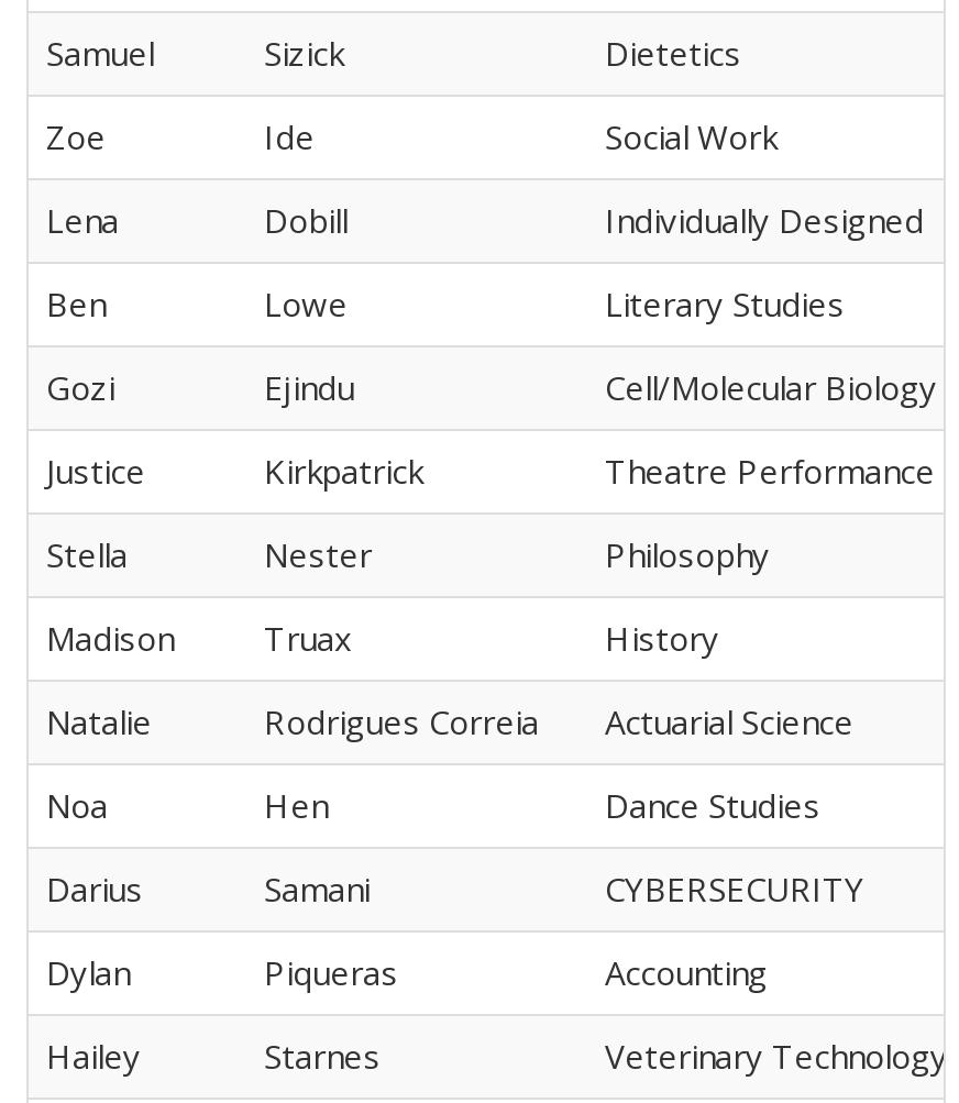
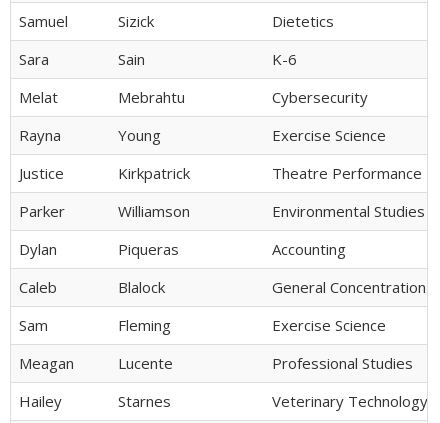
- Zoe
- Ide
- Social Work
- Lena
- Dobill
- Individually Designed
- Ben
- Lowe
- Literary Studies
- Gozi
- Ejindu
- Cell/Molecular Biology
+ Sara
+ Sain
+ K-6
+ Melat
+ Mebrahtu
+ Cybersecurity
+ Rayna
+ Young
+ Exercise Science

- Stella
- Nester
- Philosophy
- Madison
- Truax
- History
- Natalie
- Rodrigues Correia
- Actuarial Science
- Noa
- Hen
- Dance Studies
- Darius
- Samani
- CYBERSECURITY
+ Parker
+ Williamson
+ Environmental Studies

moved up: Dylan | Piqueras | Accounting

+ Caleb
+ Blalock
+ General Concentration
+ Sam
+ Fleming
+ Exercise Science
+ Meagan
+ Lucente
+ Professional Studies
